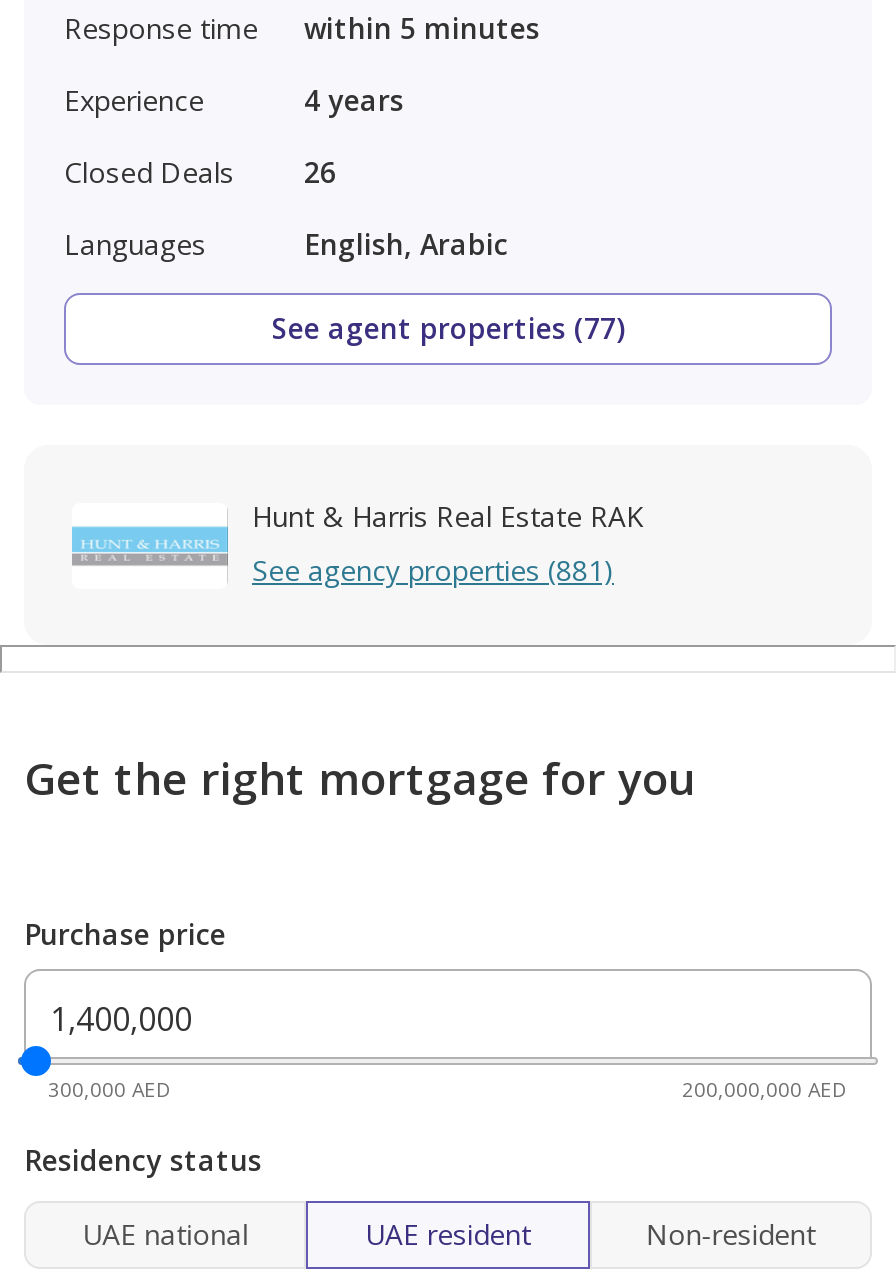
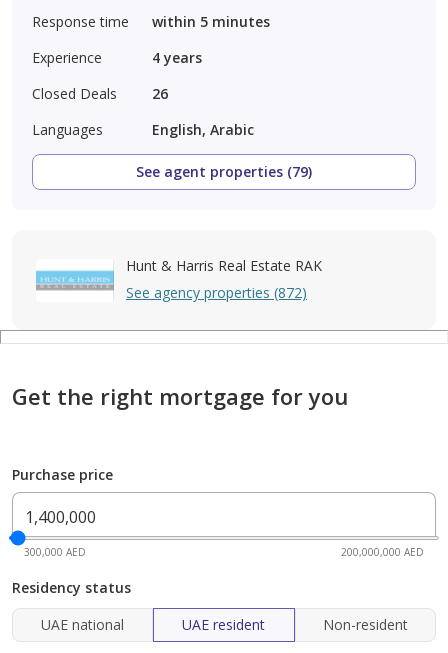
- See agent properties (77)
+ See agent properties (79)

- See agency properties (881)
+ See agency properties (872)
